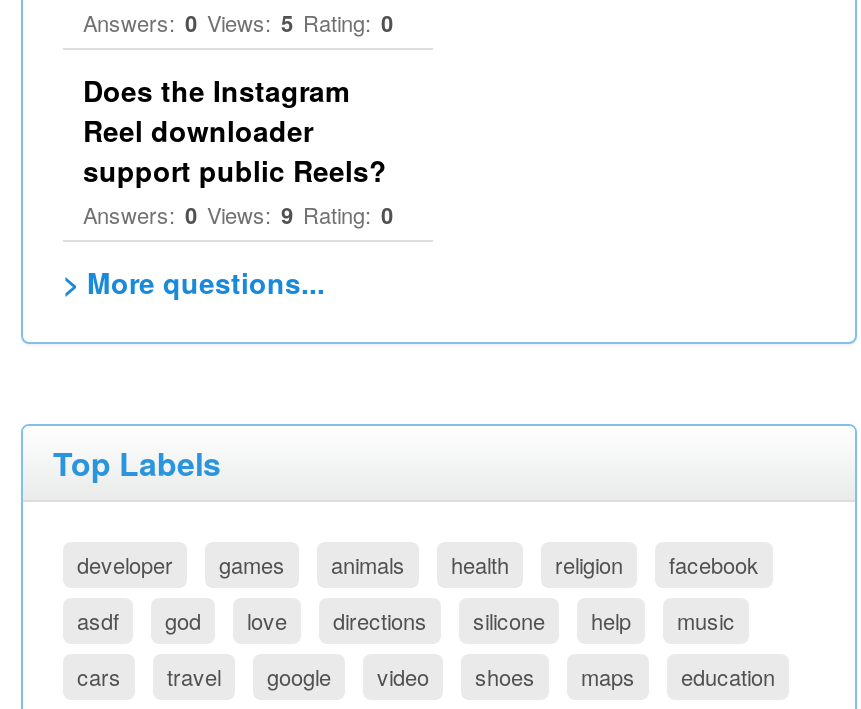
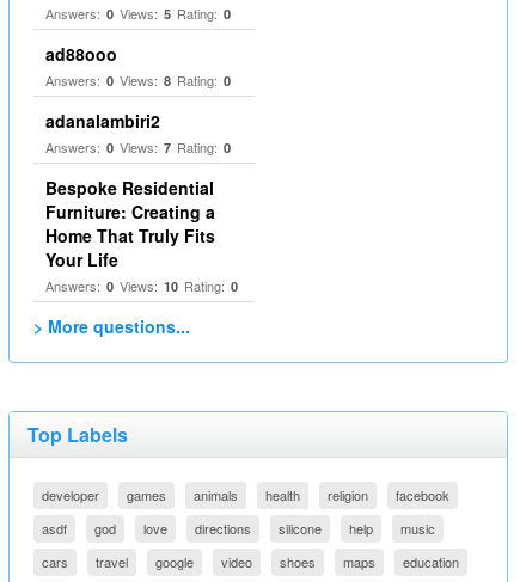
- Does the Instagram
- Reel downloader
- support public Reels?
- Answers: 0 Views: 9 Rating: 0
+ ad88ooo
+ Answers: 0 Views: 8 Rating: 0
+ adanalambiri2
+ Answers: 0 Views: 7 Rating: 0
+ Bespoke Residential
+ Furniture: Creating a
+ Home That Truly Fits
+ Your Life
+ Answers: 0 Views: 10 Rating: 0
